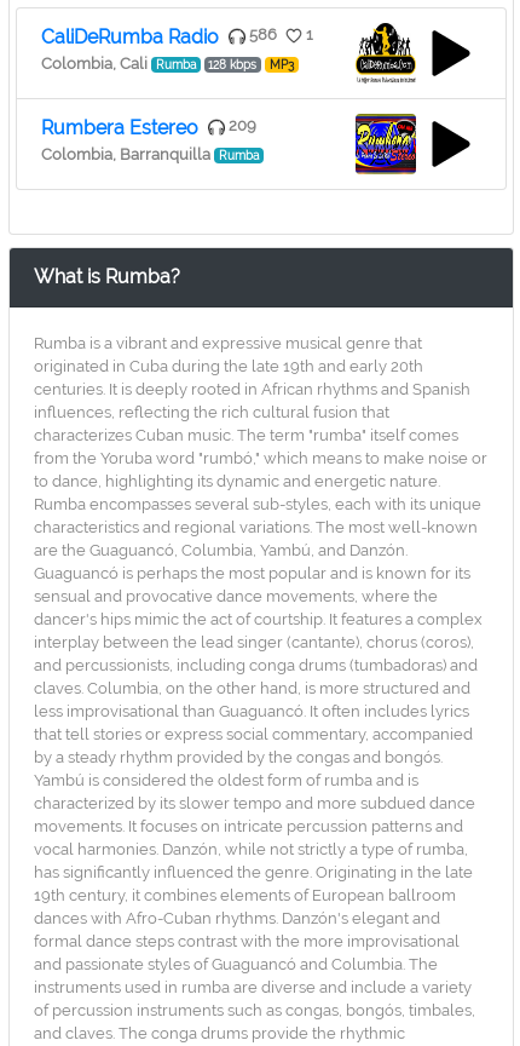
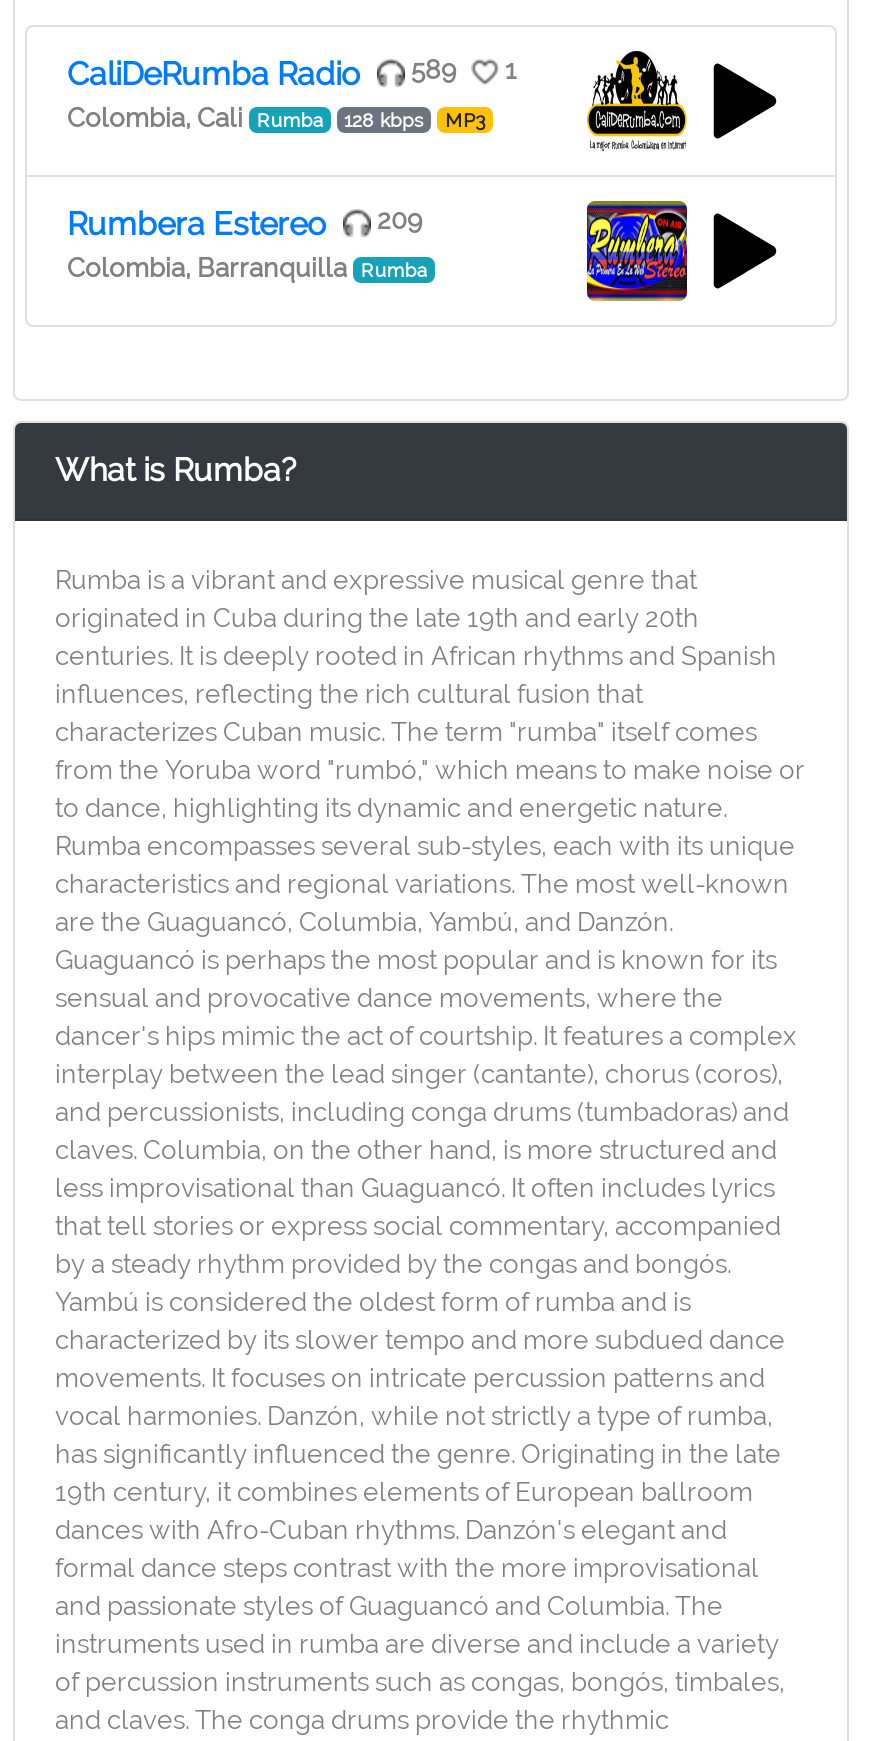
- CaliDeRumba Radio 586 1
+ CaliDeRumba Radio 589 1
